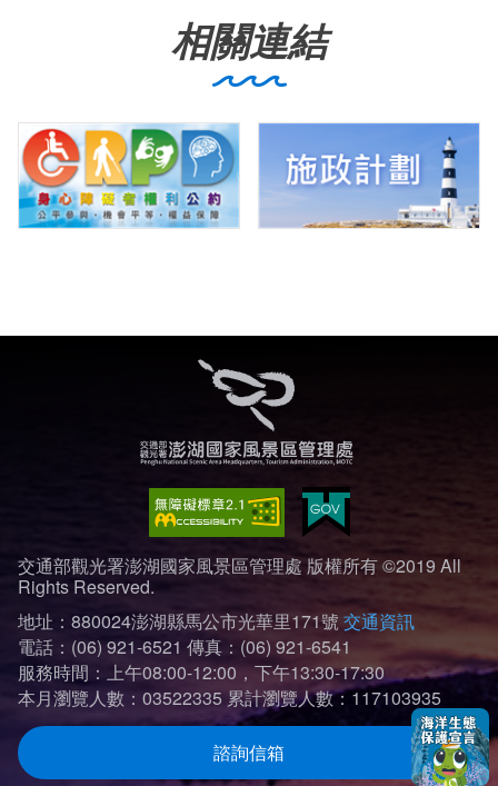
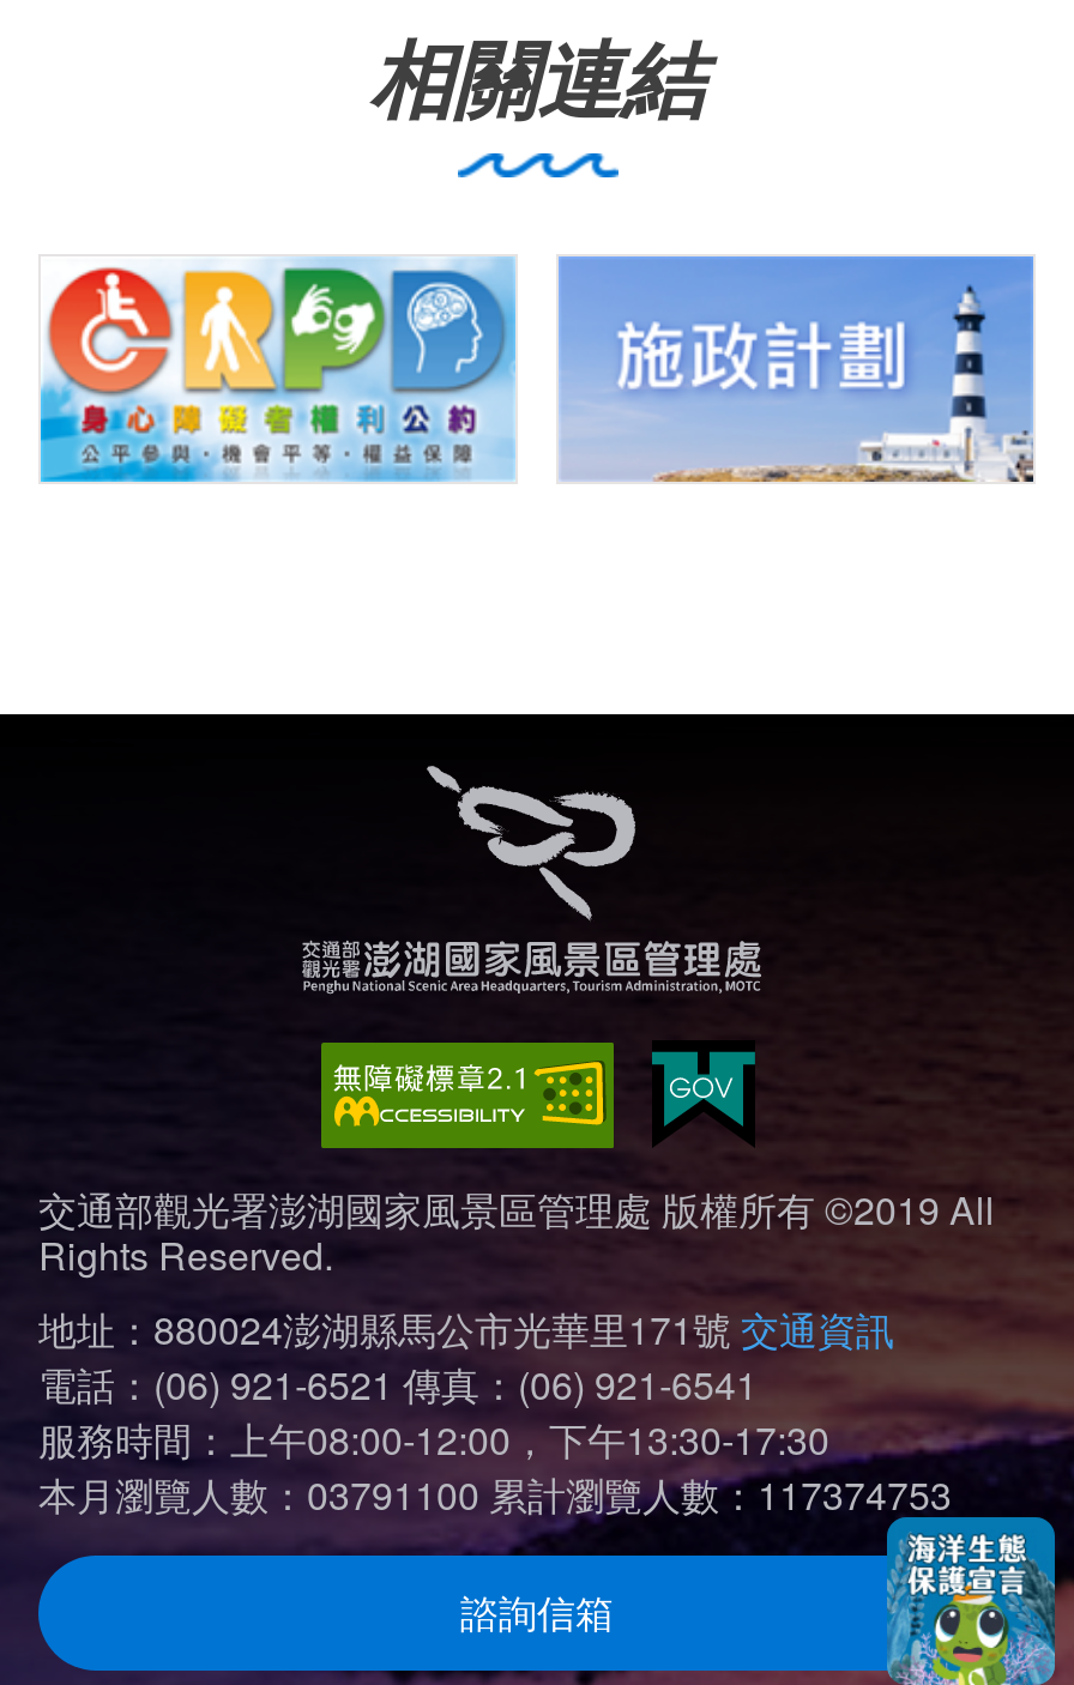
- 本月瀏覽人數：03522335 累計瀏覽人數：117103935
+ 本月瀏覽人數：03791100 累計瀏覽人數：117374753
